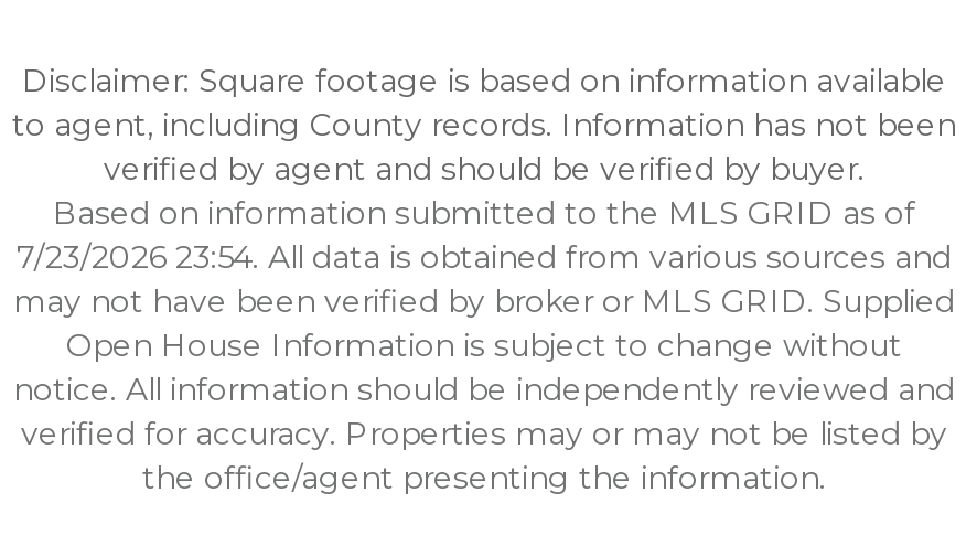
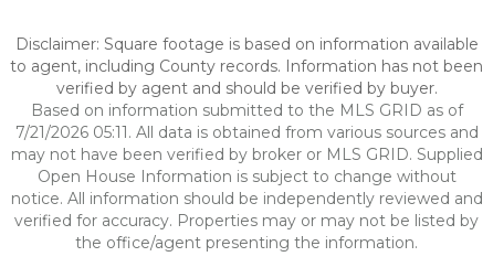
- 7/23/2026 23:54. All data is obtained from various sources and
+ 7/21/2026 05:11. All data is obtained from various sources and
